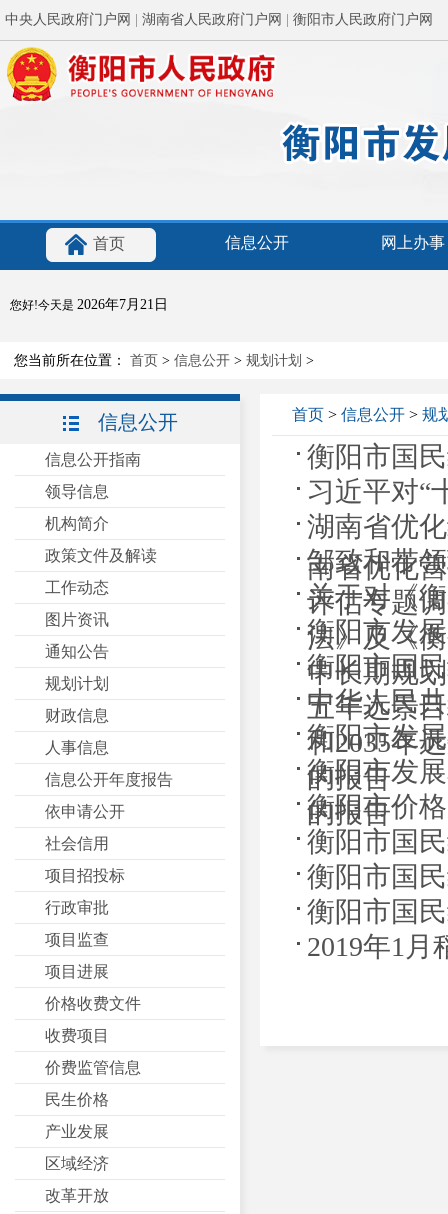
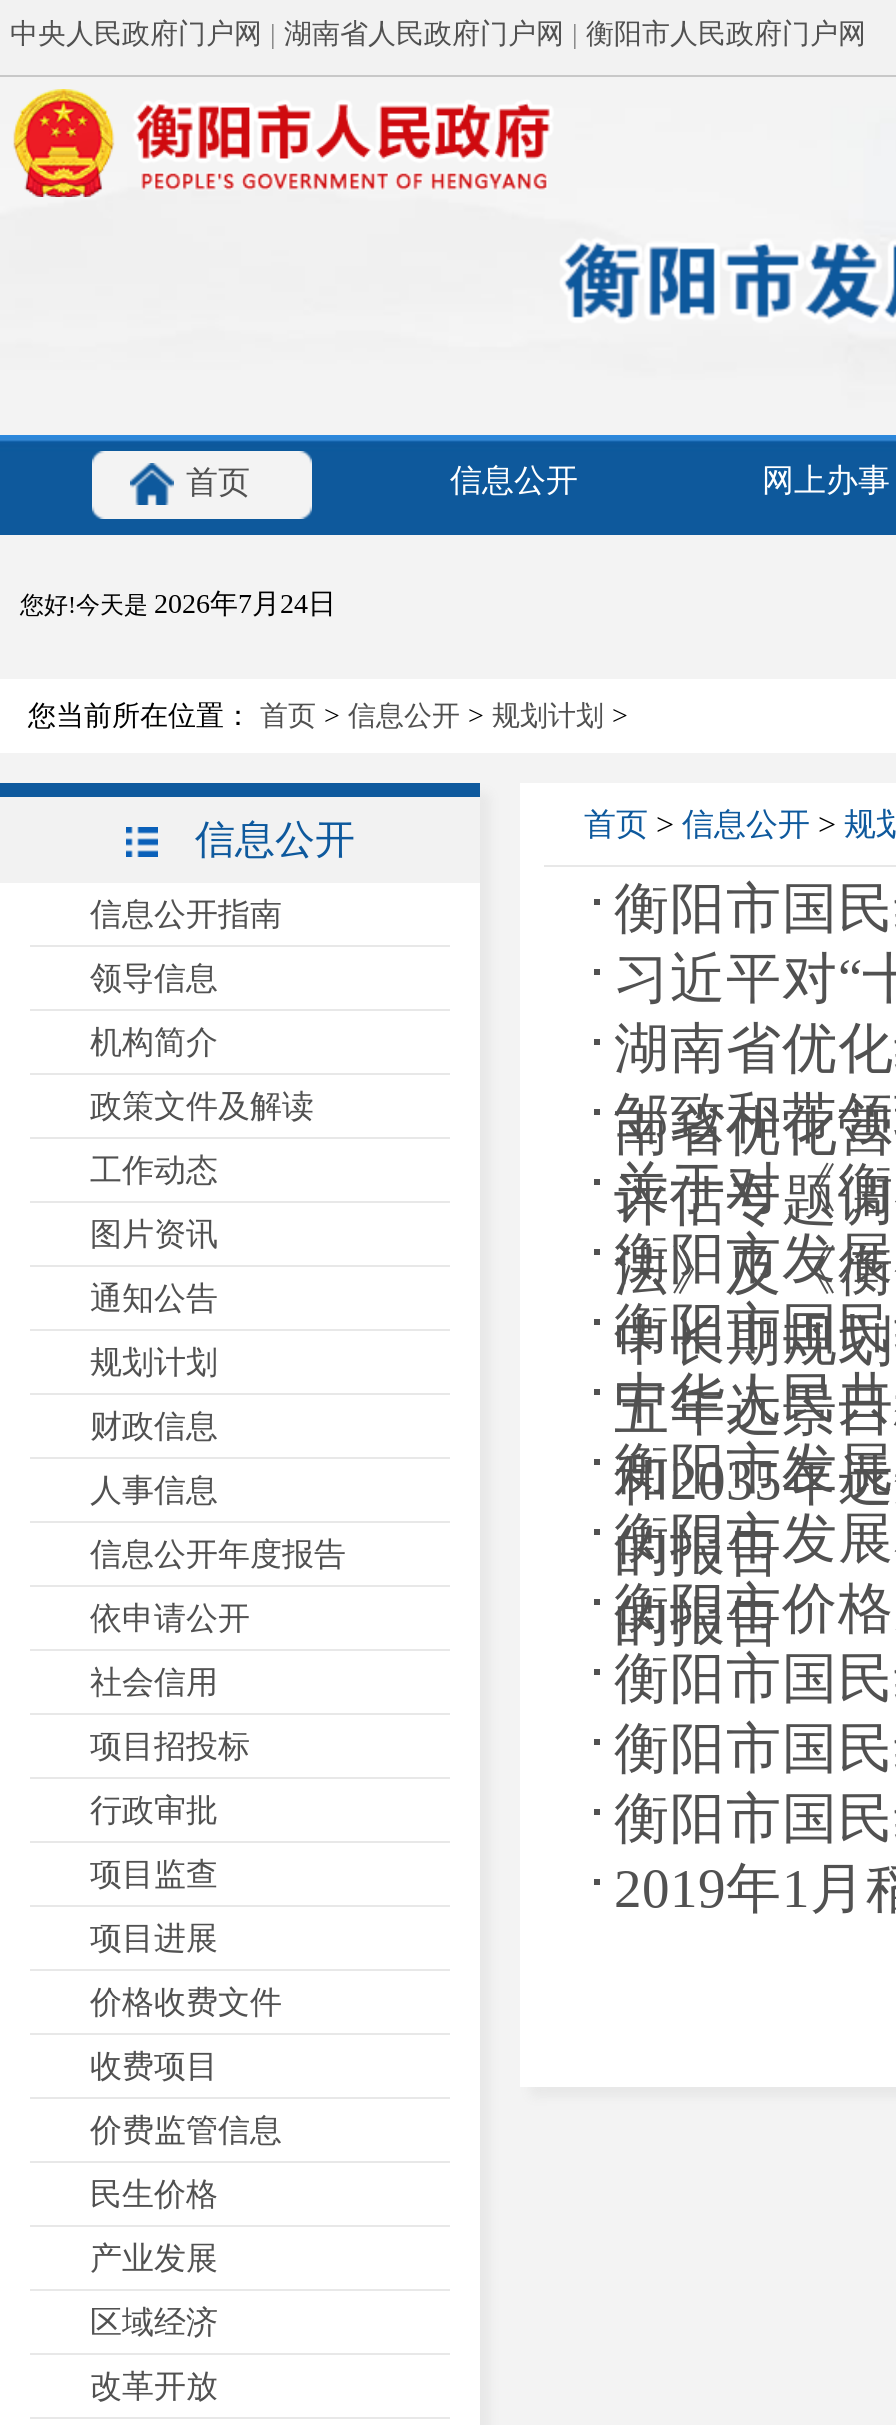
- 您好!今天是 2026年7月21日
+ 您好!今天是 2026年7月24日
